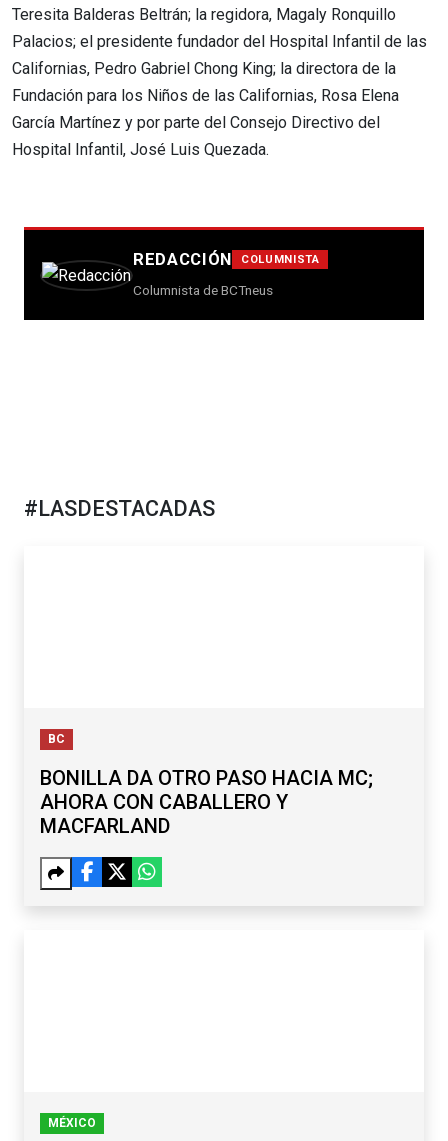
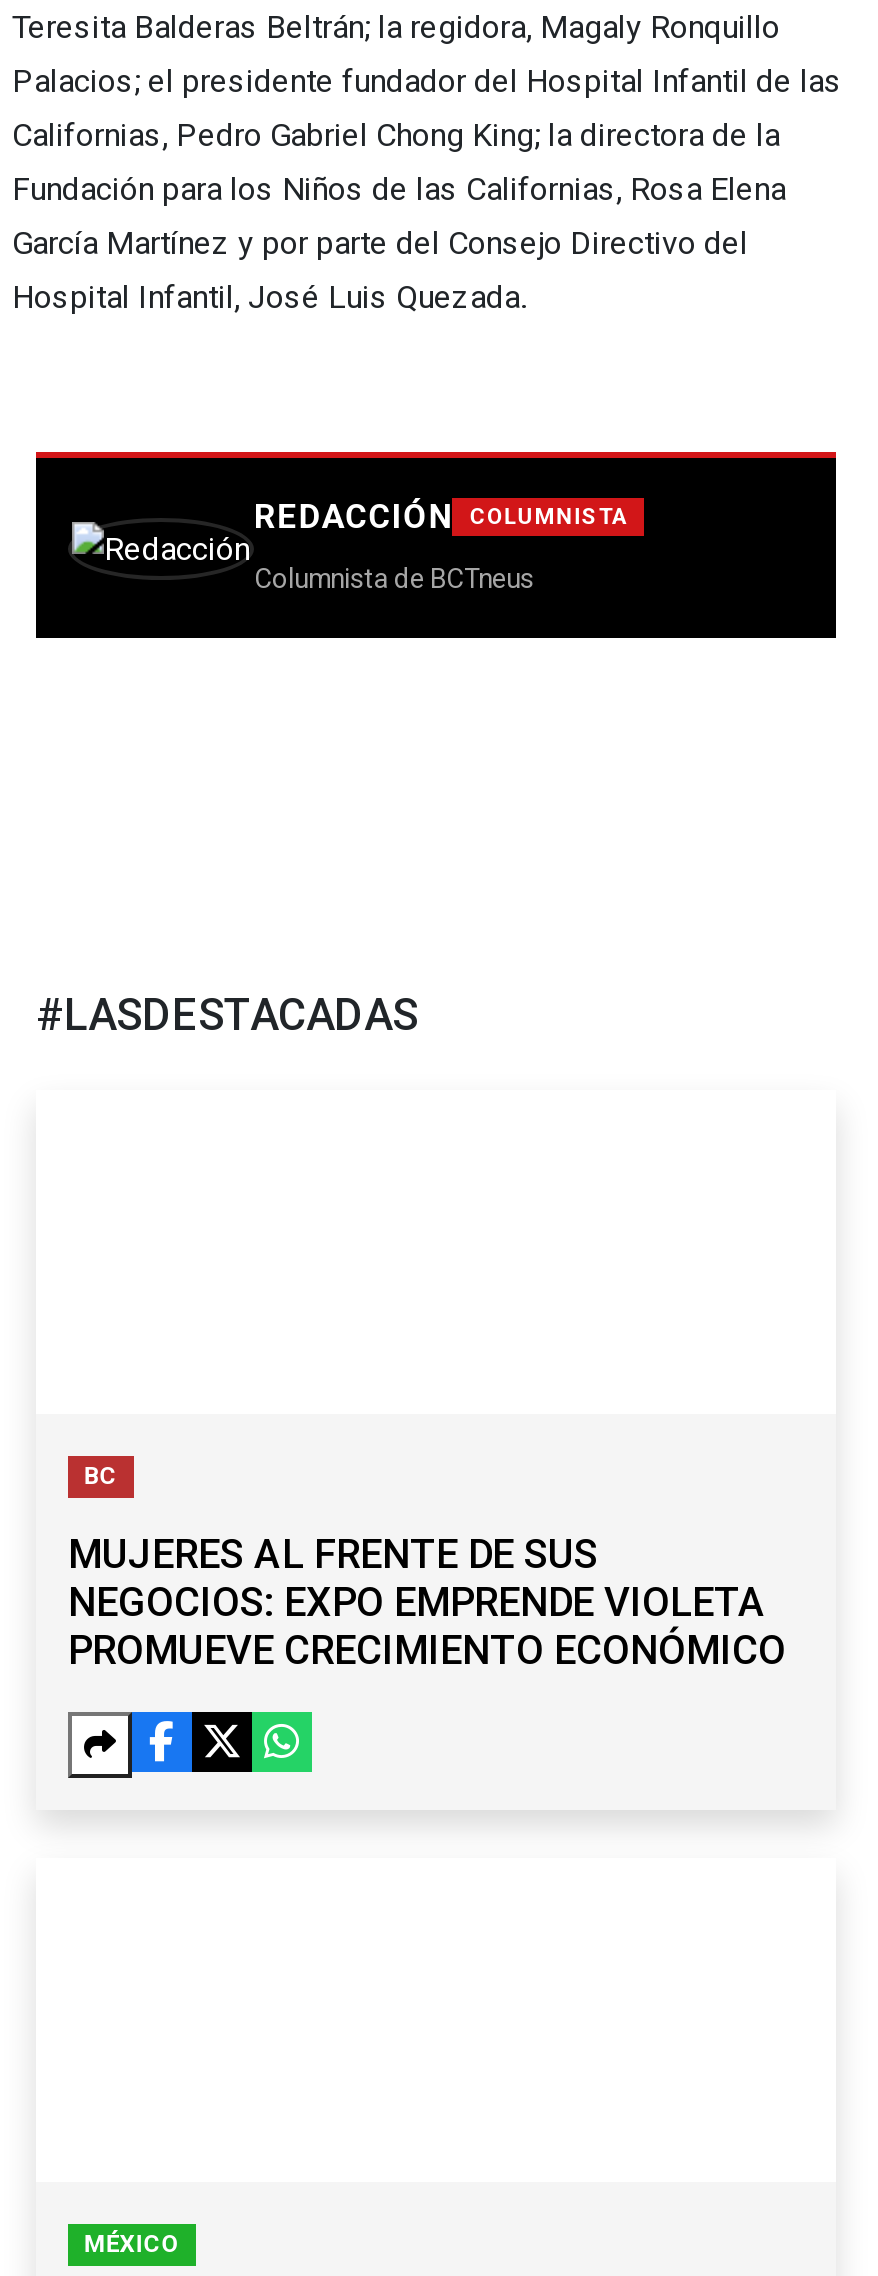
- BONILLA DA OTRO PASO HACIA MC;
- AHORA CON CABALLERO Y
- MACFARLAND
+ MUJERES AL FRENTE DE SUS
+ NEGOCIOS: EXPO EMPRENDE VIOLETA
+ PROMUEVE CRECIMIENTO ECONÓMICO
